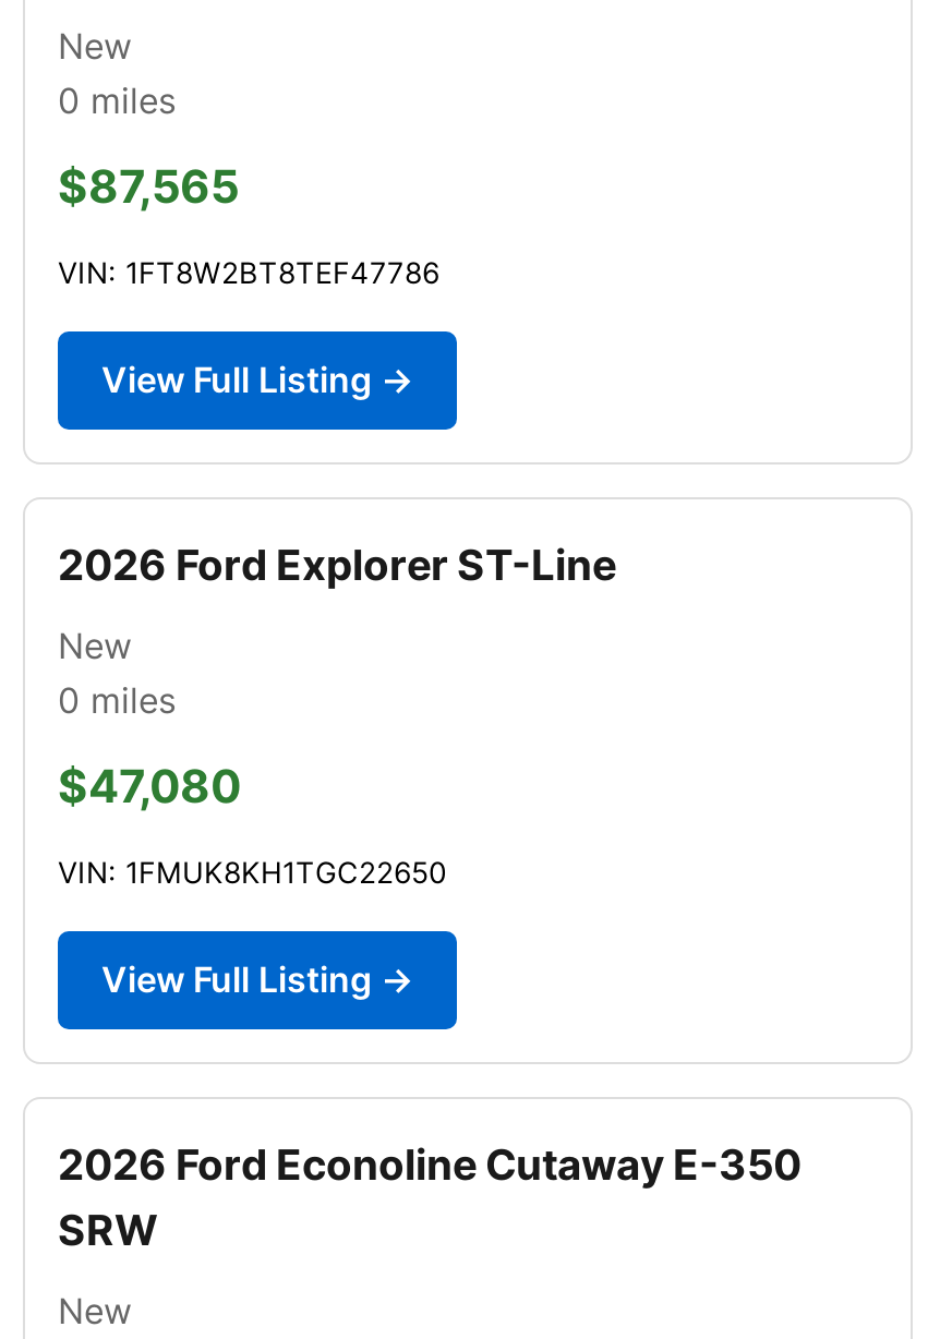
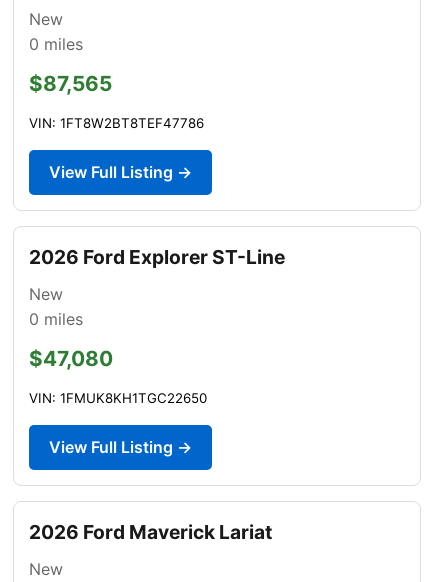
- 2026 Ford Econoline Cutaway E-350
- SRW
+ 2026 Ford Maverick Lariat
